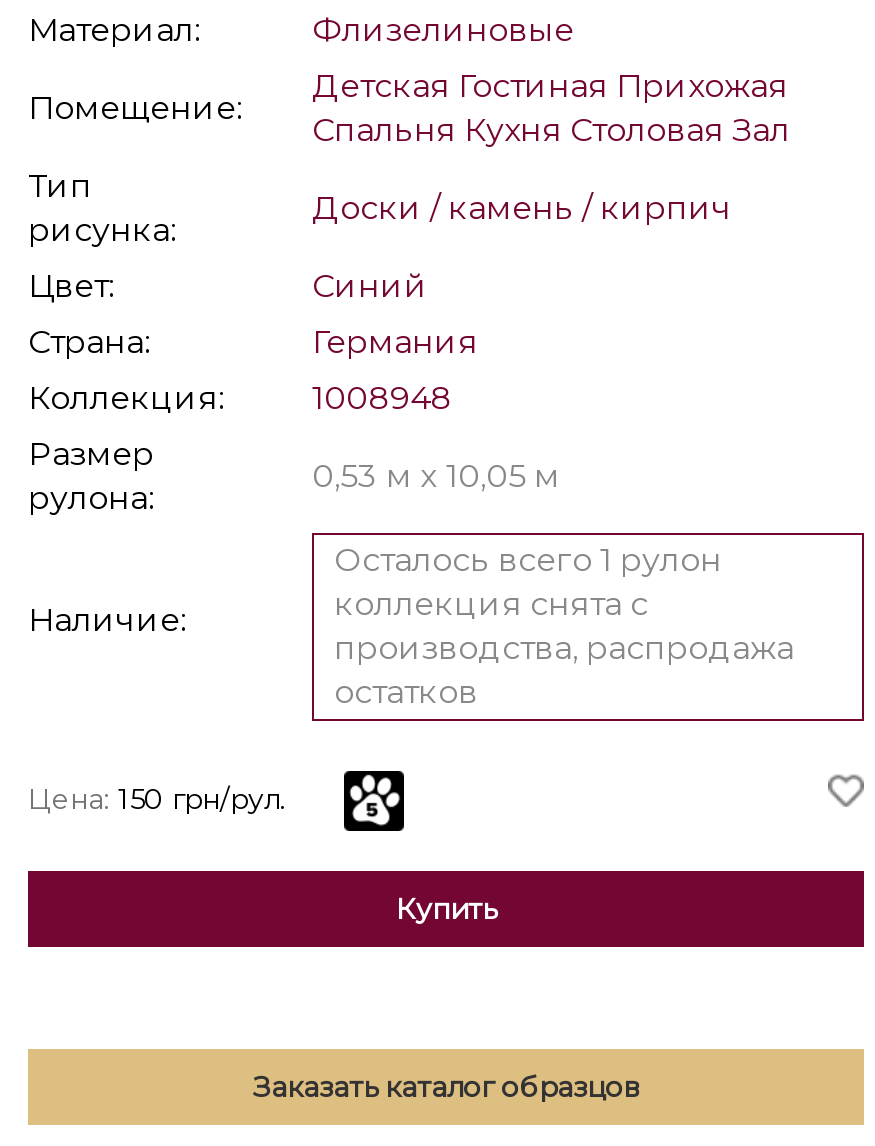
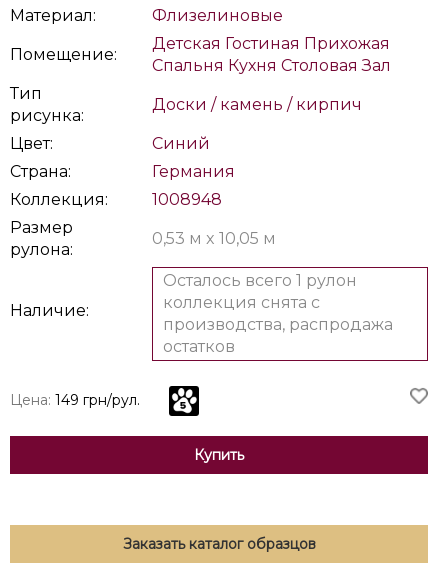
- Цена: 150 грн/рул.
+ Цена: 149 грн/рул.
